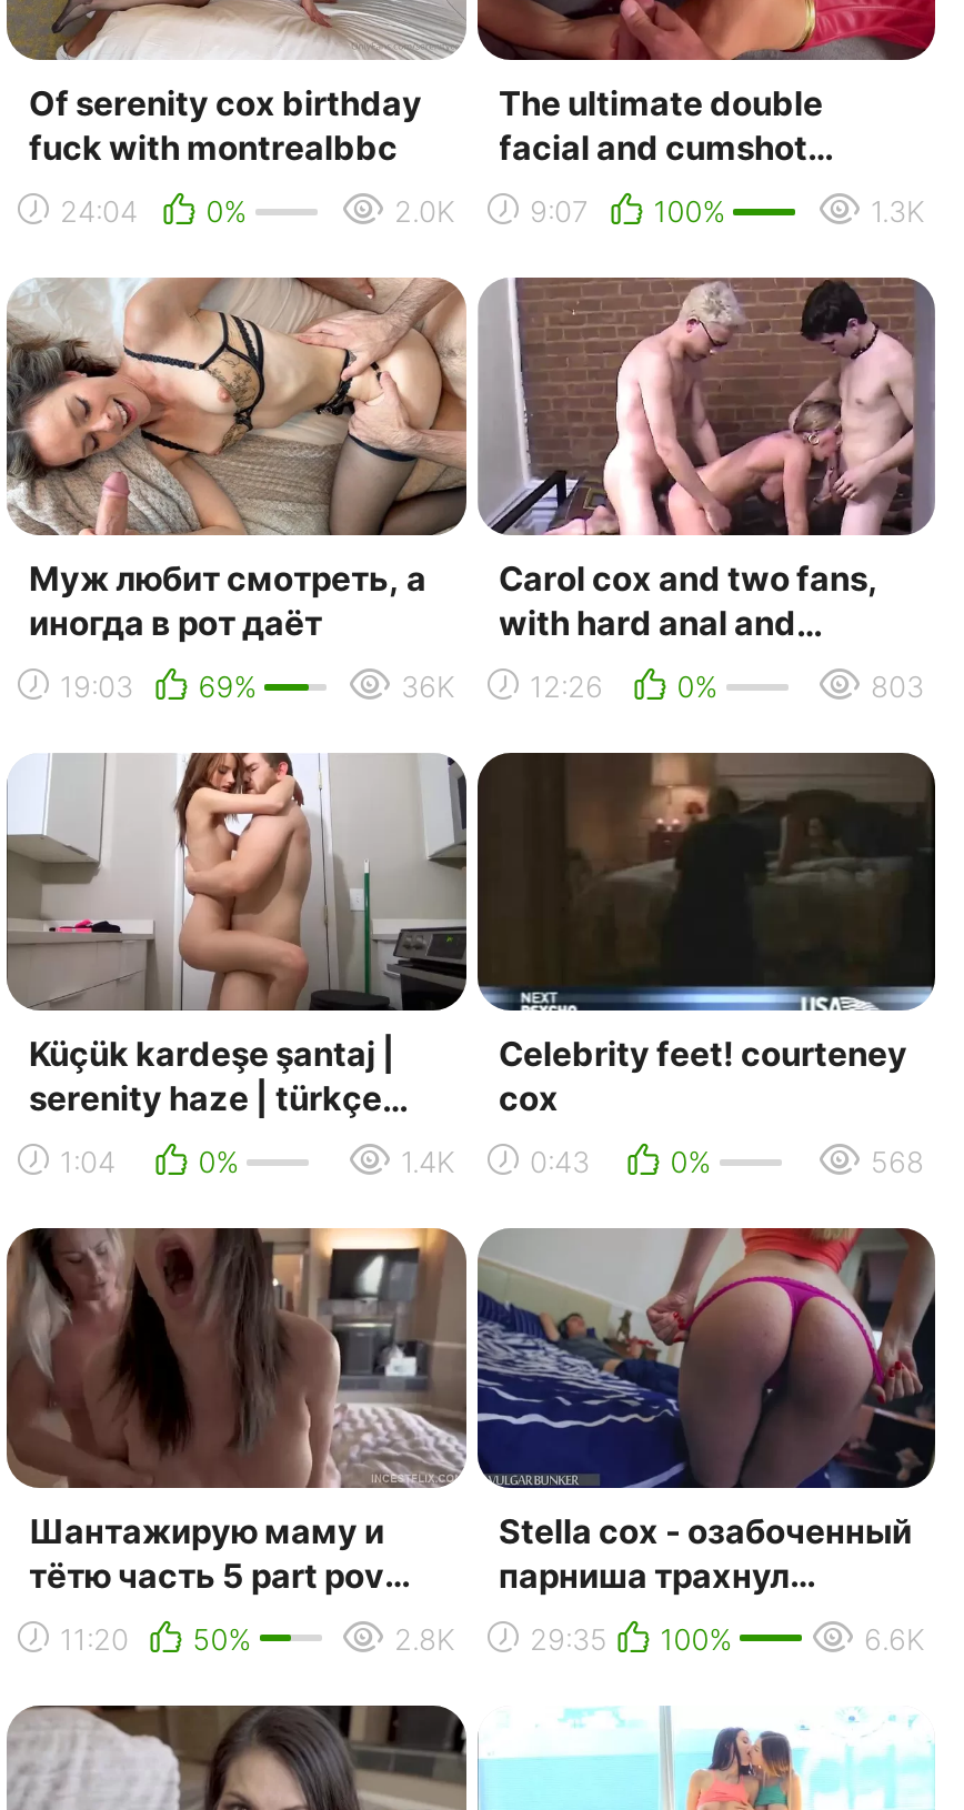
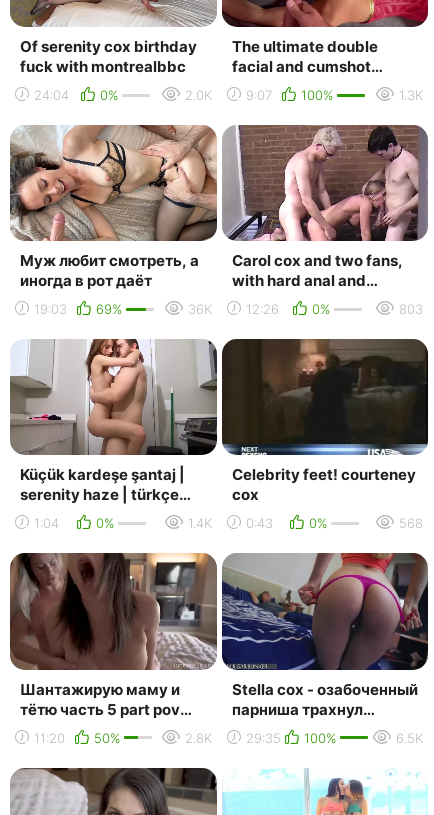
- 6.6K
+ 6.5K
